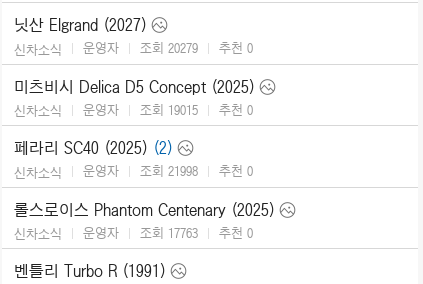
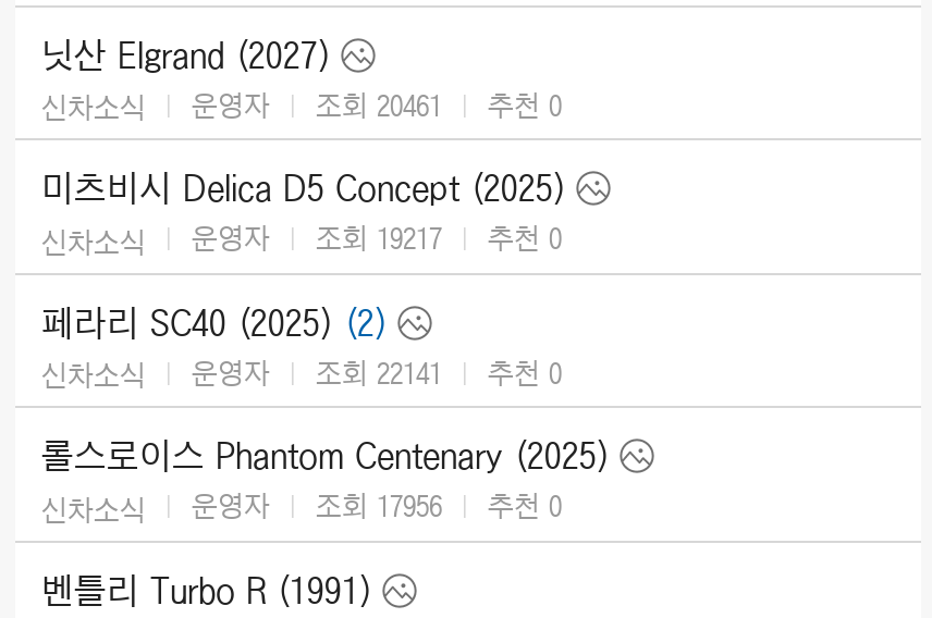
- 신차소식 운영자 조회 20279 추천 0
+ 신차소식 운영자 조회 20461 추천 0

- 신차소식 운영자 조회 19015 추천 0
+ 신차소식 운영자 조회 19217 추천 0

- 신차소식 운영자 조회 21998 추천 0
+ 신차소식 운영자 조회 22141 추천 0

- 신차소식 운영자 조회 17763 추천 0
+ 신차소식 운영자 조회 17956 추천 0
